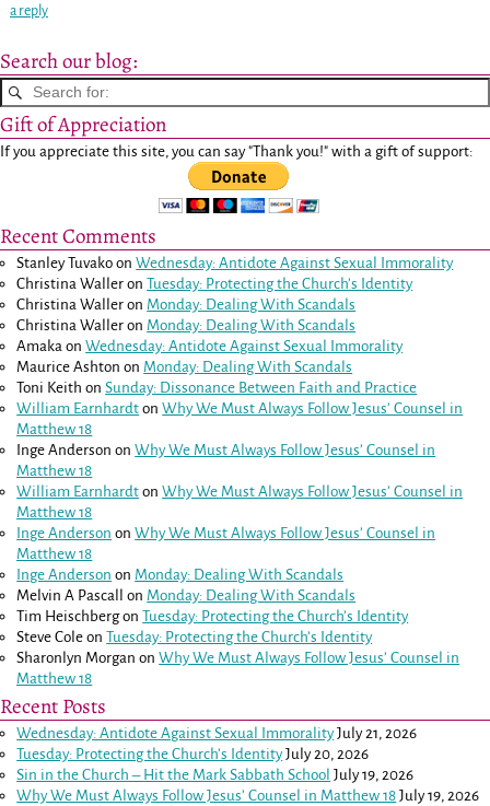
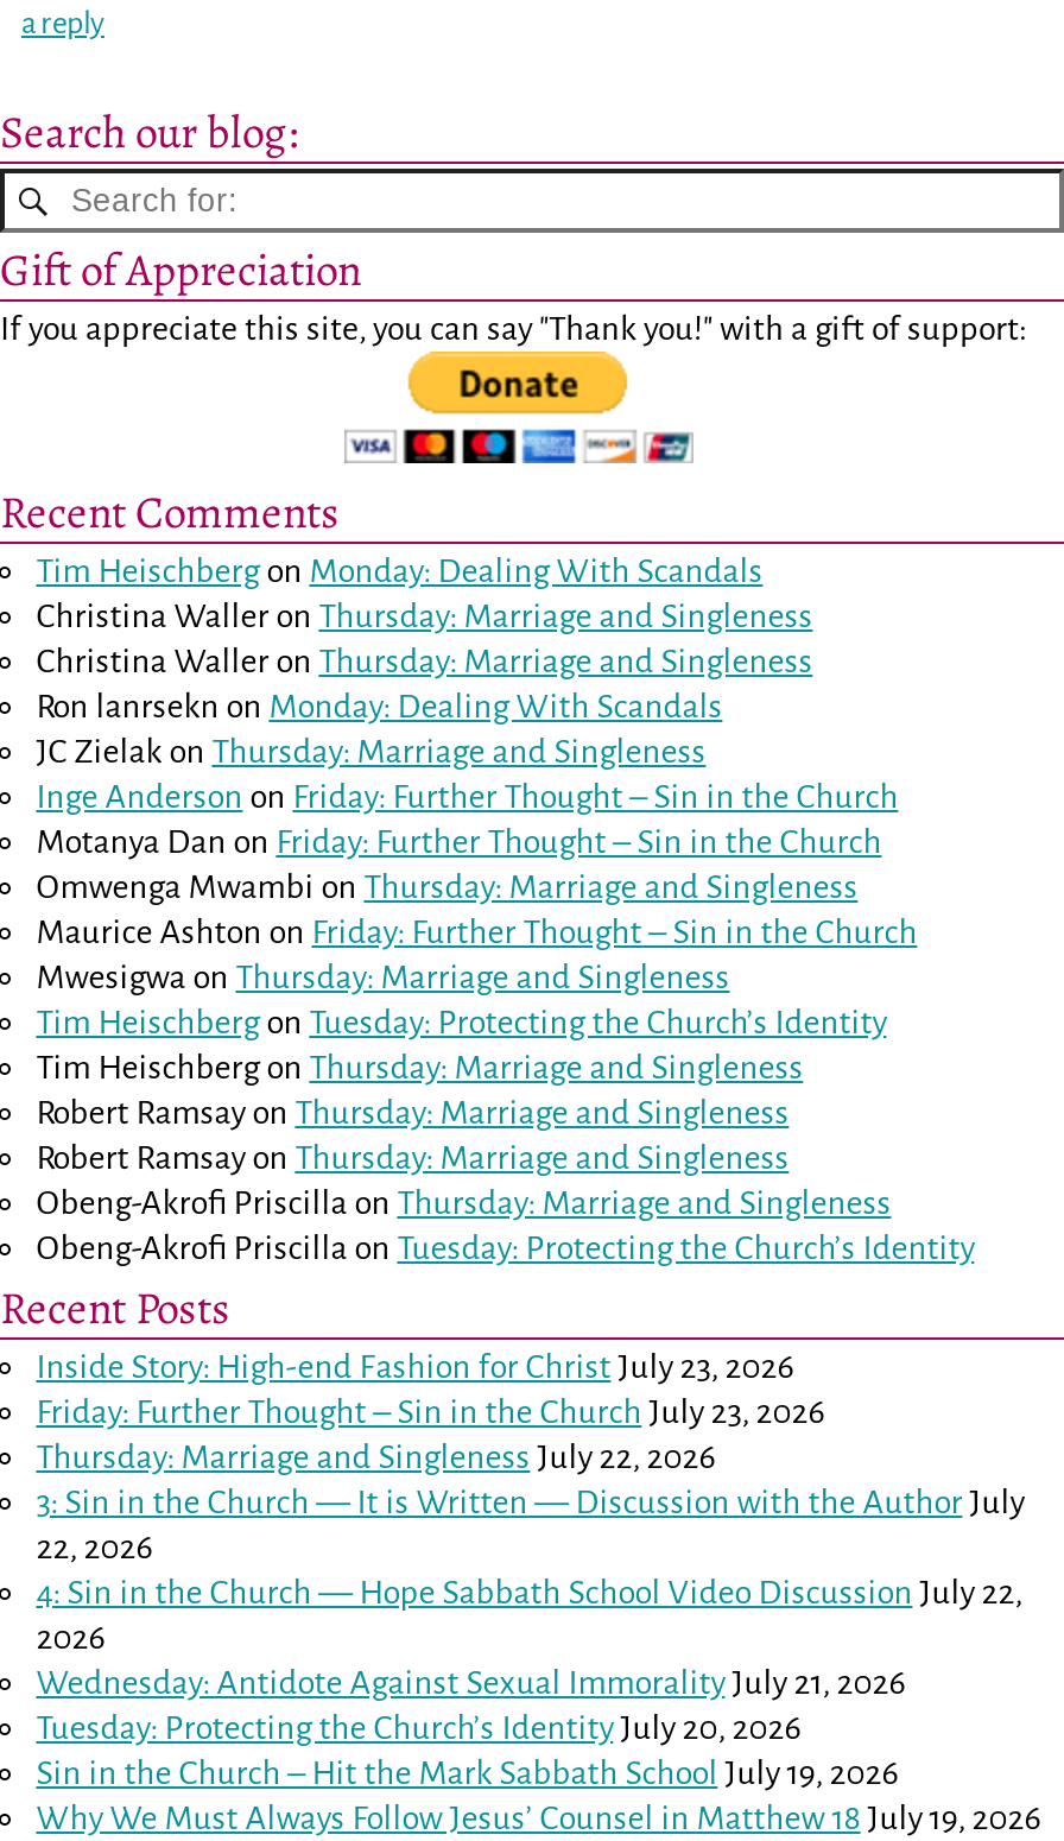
- Stanley Tuvako on Wednesday: Antidote Against Sexual Immorality
- Christina Waller on Tuesday: Protecting the Church’s Identity
- Christina Waller on Monday: Dealing With Scandals
- Christina Waller on Monday: Dealing With Scandals
- Amaka on Wednesday: Antidote Against Sexual Immorality
- Maurice Ashton on Monday: Dealing With Scandals
- Toni Keith on Sunday: Dissonance Between Faith and Practice
- William Earnhardt on Why We Must Always Follow Jesus’ Counsel in
- Matthew 18
- Inge Anderson on Why We Must Always Follow Jesus’ Counsel in
- Matthew 18
- William Earnhardt on Why We Must Always Follow Jesus’ Counsel in
- Matthew 18
- Inge Anderson on Why We Must Always Follow Jesus’ Counsel in
- Matthew 18
- Inge Anderson on Monday: Dealing With Scandals
- Melvin A Pascall on Monday: Dealing With Scandals
+ Tim Heischberg on Monday: Dealing With Scandals
+ Christina Waller on Thursday: Marriage and Singleness
+ Christina Waller on Thursday: Marriage and Singleness
+ Ron lanrsekn on Monday: Dealing With Scandals
+ JC Zielak on Thursday: Marriage and Singleness
+ Inge Anderson on Friday: Further Thought – Sin in the Church
+ Motanya Dan on Friday: Further Thought – Sin in the Church
+ Omwenga Mwambi on Thursday: Marriage and Singleness
+ Maurice Ashton on Friday: Further Thought – Sin in the Church
+ Mwesigwa on Thursday: Marriage and Singleness

moved up: Tim Heischberg on Tuesday: Protecting the Church’s Identity

- Steve Cole on Tuesday: Protecting the Church’s Identity
- Sharonlyn Morgan on Why We Must Always Follow Jesus’ Counsel in
- Matthew 18
+ Tim Heischberg on Thursday: Marriage and Singleness
+ Robert Ramsay on Thursday: Marriage and Singleness
+ Robert Ramsay on Thursday: Marriage and Singleness
+ Obeng-Akrofi Priscilla on Thursday: Marriage and Singleness
+ Obeng-Akrofi Priscilla on Tuesday: Protecting the Church’s Identity

moved up: Recent Posts

+ Inside Story: High-end Fashion for Christ July 23, 2026
+ Friday: Further Thought – Sin in the Church July 23, 2026
+ Thursday: Marriage and Singleness July 22, 2026
+ 3: Sin in the Church — It is Written — Discussion with the Author July
+ 22, 2026
+ 4: Sin in the Church — Hope Sabbath School Video Discussion July 22,
+ 2026
